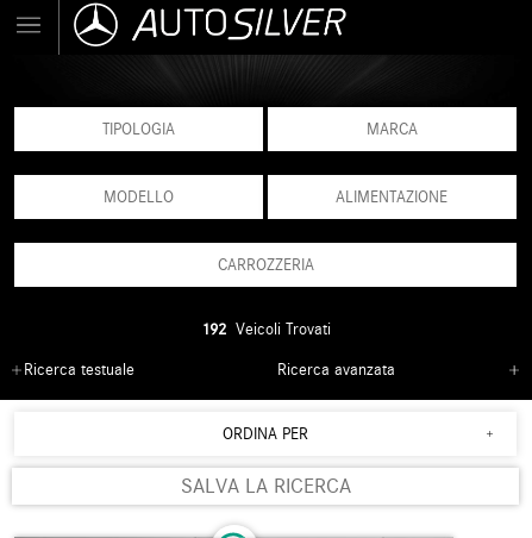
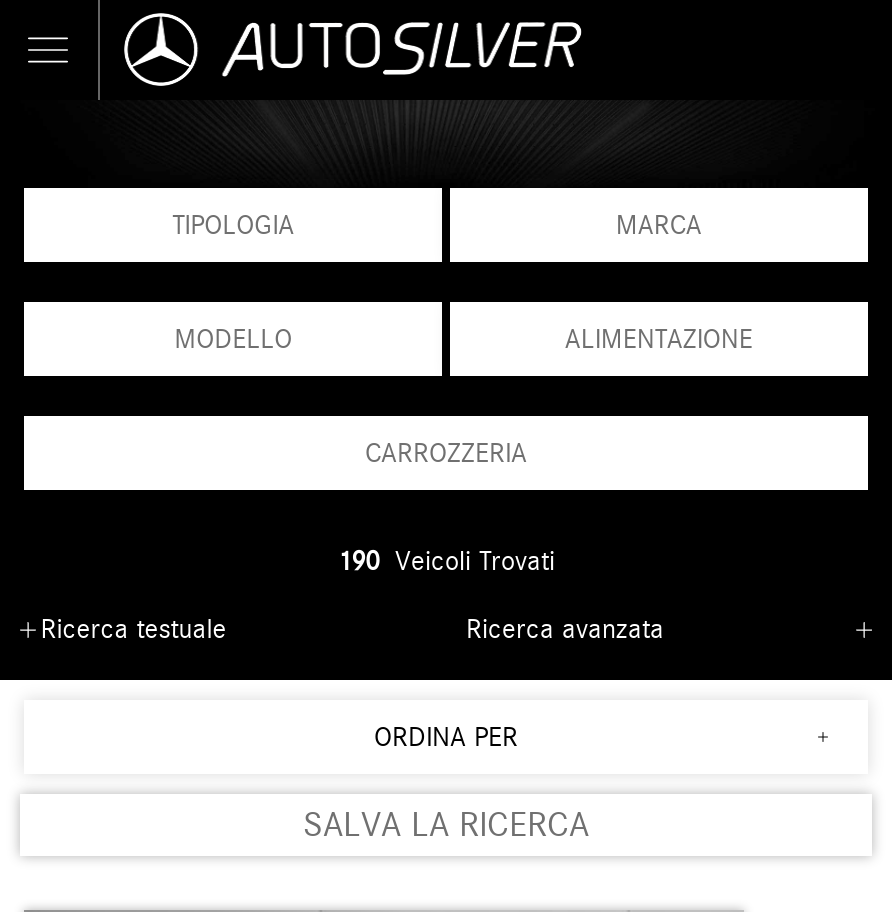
- 192 Veicoli Trovati
+ 190 Veicoli Trovati
